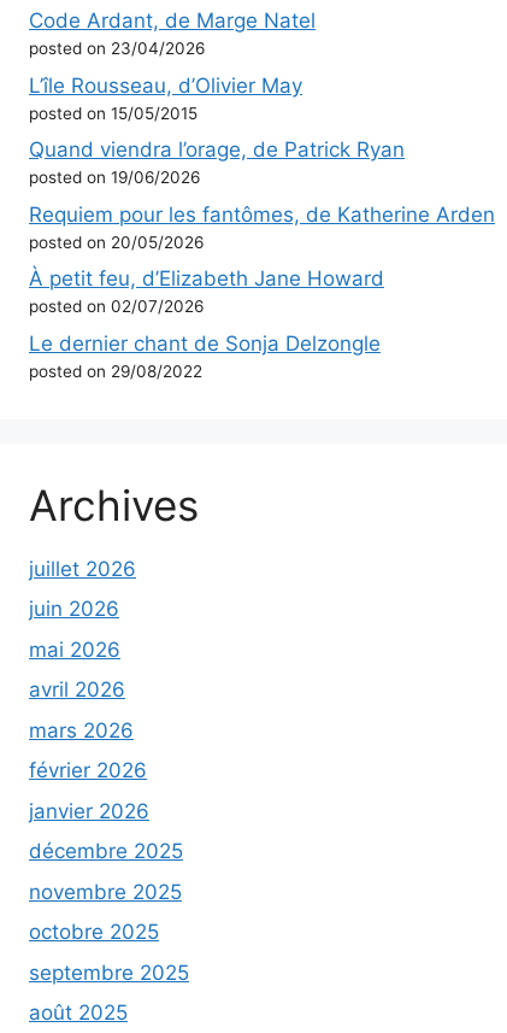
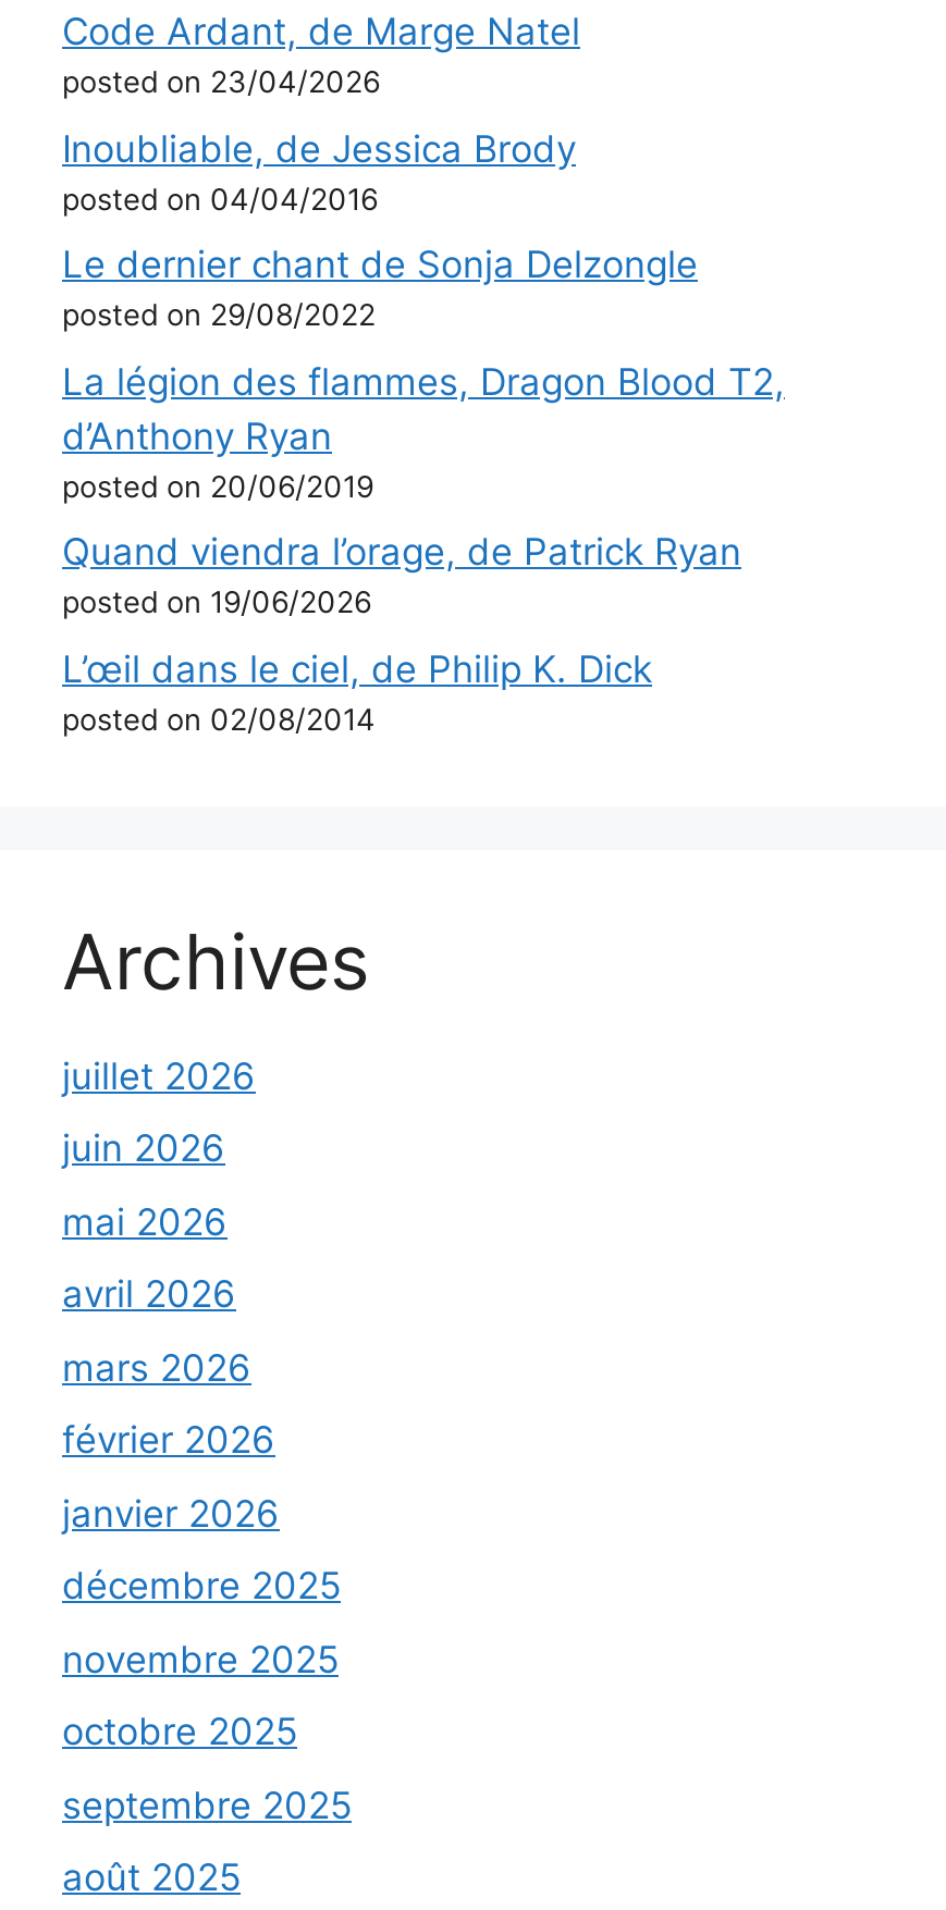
- L’île Rousseau, d’Olivier May
- posted on 15/05/2015
+ Inoubliable, de Jessica Brody
+ posted on 04/04/2016
+ La légion des flammes, Dragon Blood T2,
+ d’Anthony Ryan
+ posted on 20/06/2019

moved down: Quand viendra l’orage, de Patrick Ryan | posted on 19/06/2026

- Requiem pour les fantômes, de Katherine Arden
- posted on 20/05/2026
- À petit feu, d’Elizabeth Jane Howard
- posted on 02/07/2026
+ L’œil dans le ciel, de Philip K. Dick
+ posted on 02/08/2014

moved up: Le dernier chant de Sonja Delzongle | posted on 29/08/2022
